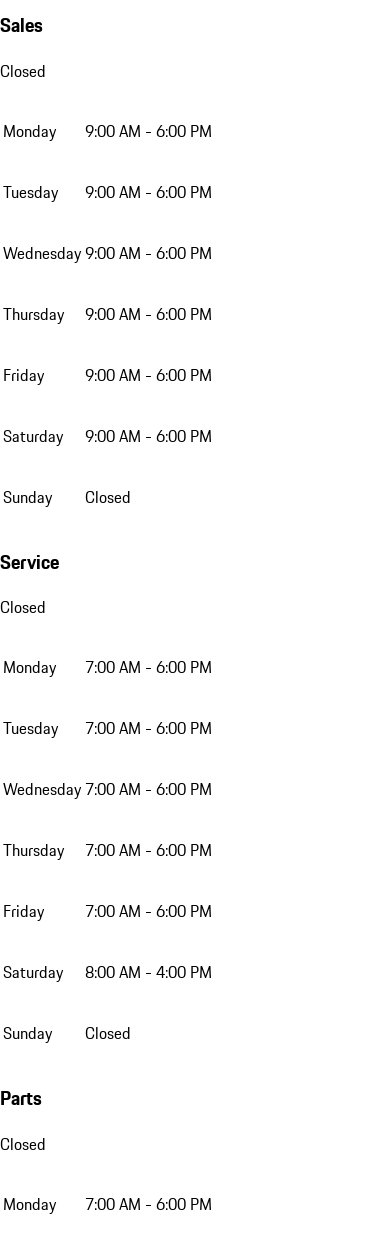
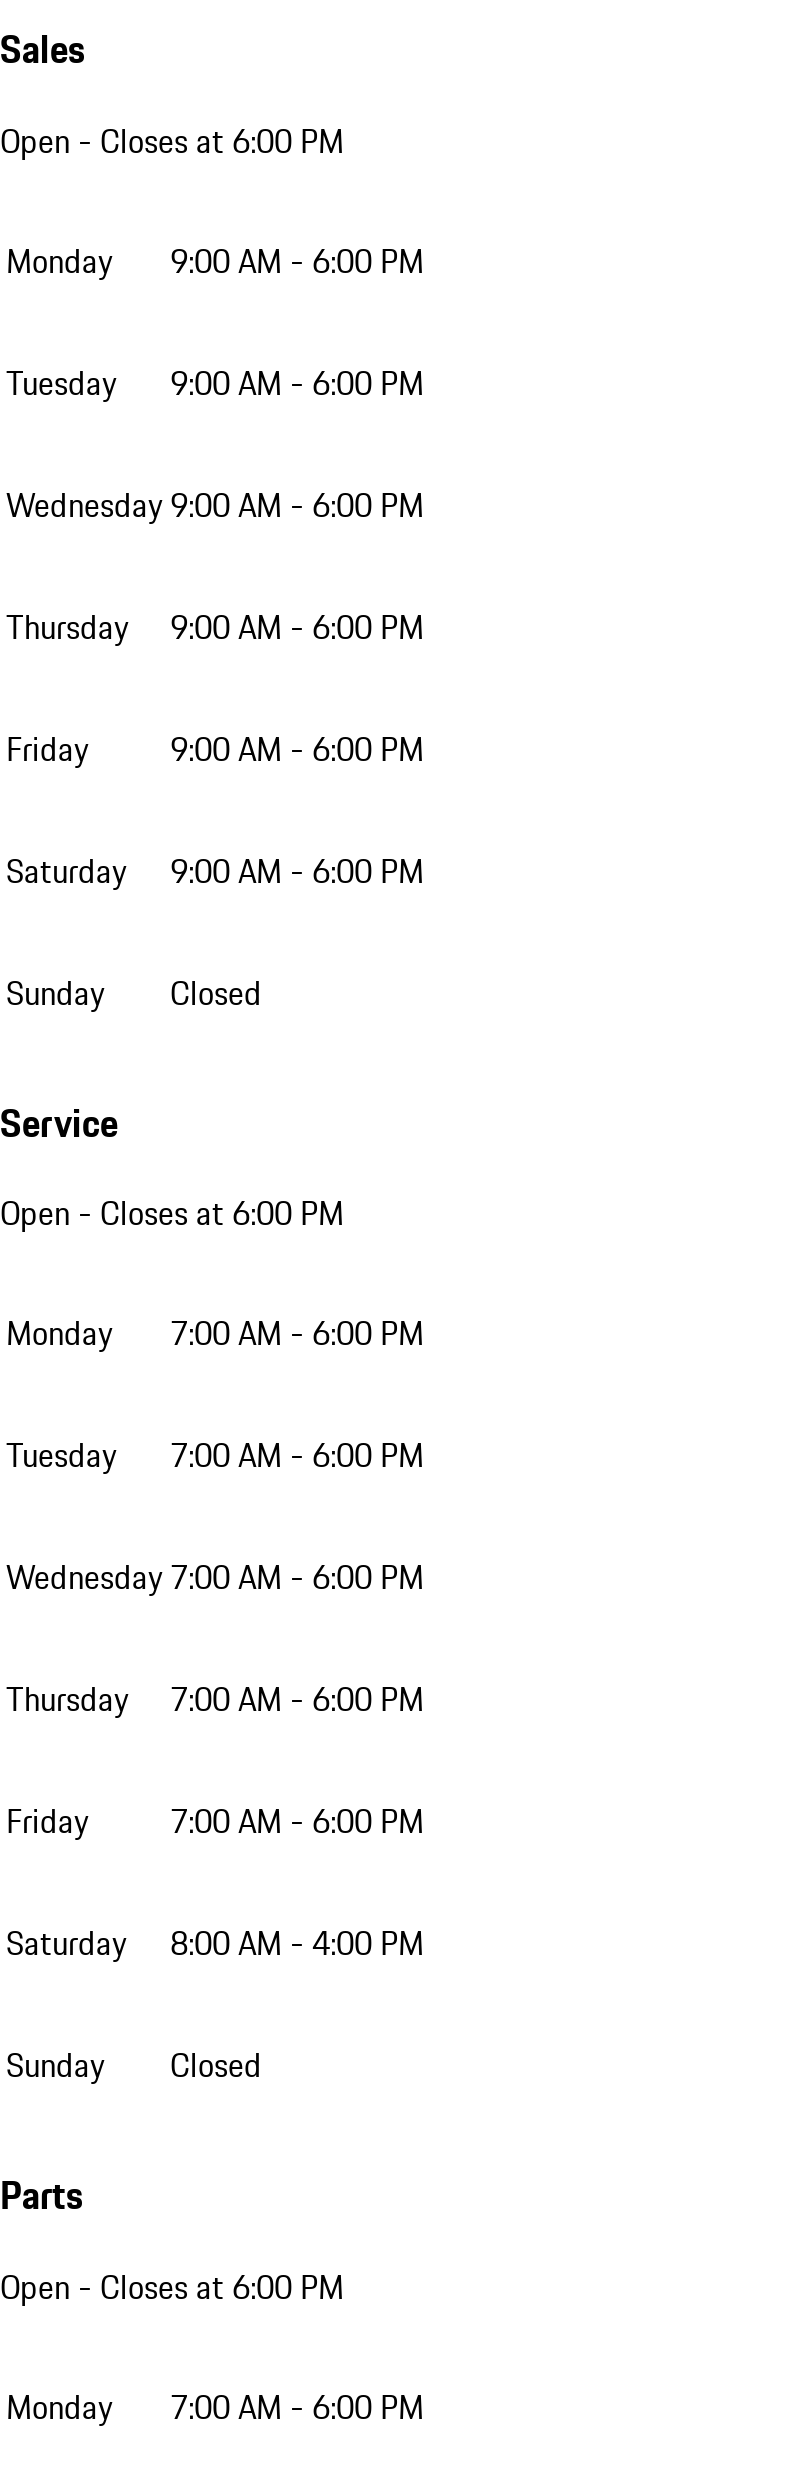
- Closed
+ Open - Closes at 6:00 PM

- Closed
+ Open - Closes at 6:00 PM

- Closed
+ Open - Closes at 6:00 PM
